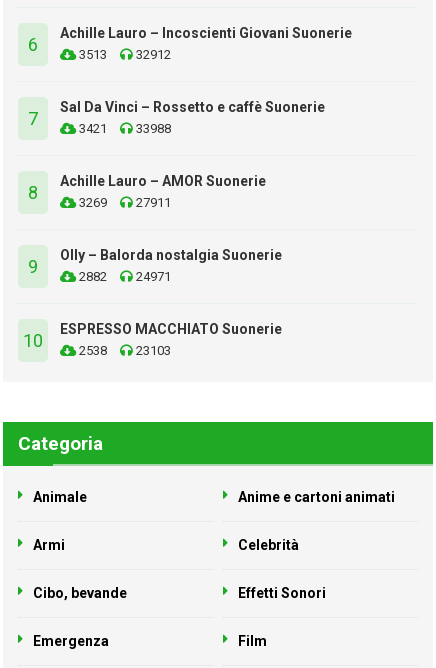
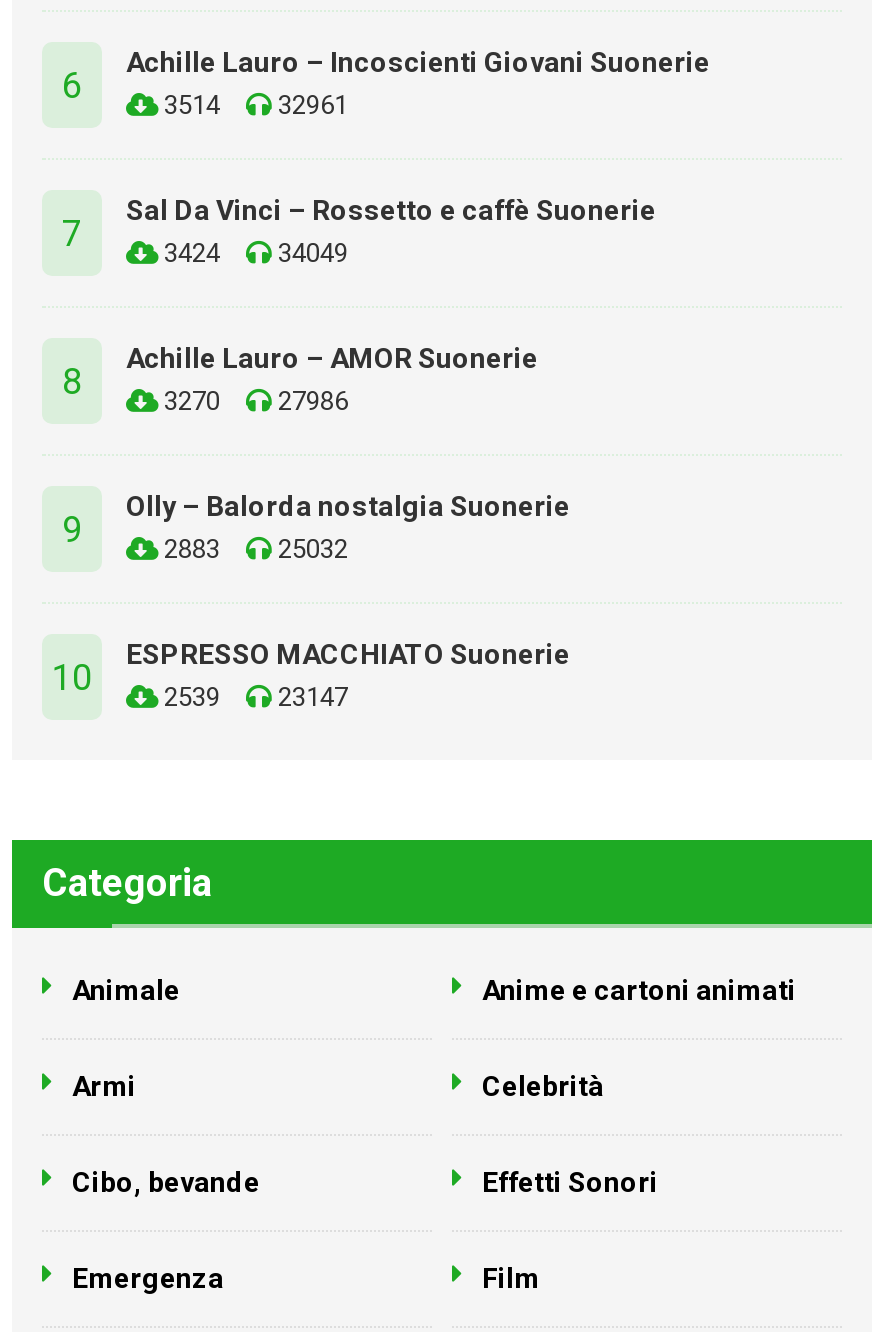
- 3513
+ 3514

- 32912
+ 32961

- 3421
+ 3424

- 33988
+ 34049

- 3269
+ 3270

- 27911
+ 27986

- 2882
+ 2883

- 24971
+ 25032

- 2538
+ 2539

- 23103
+ 23147
